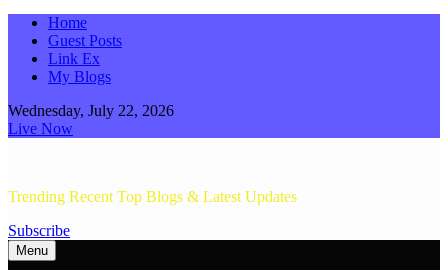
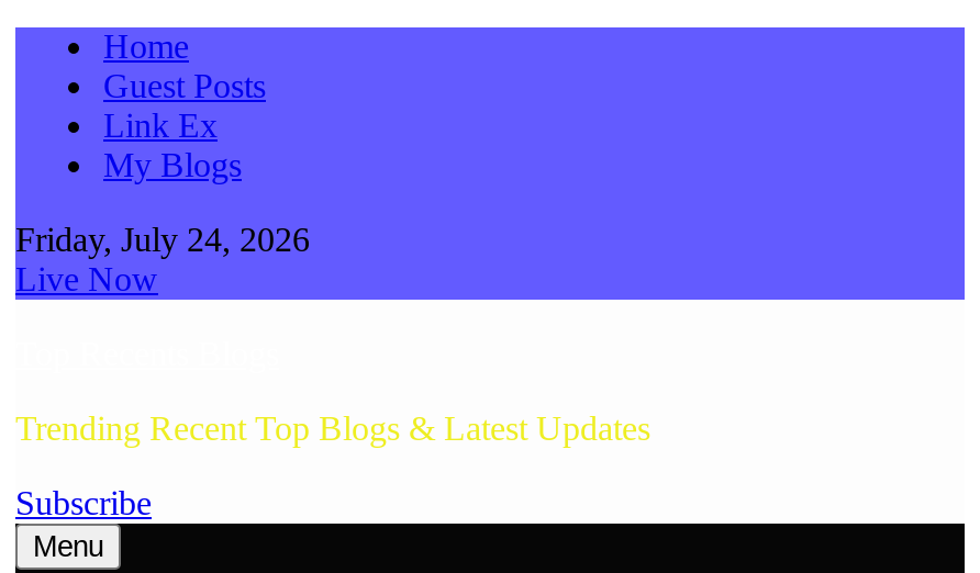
- Wednesday, July 22, 2026
+ Friday, July 24, 2026
